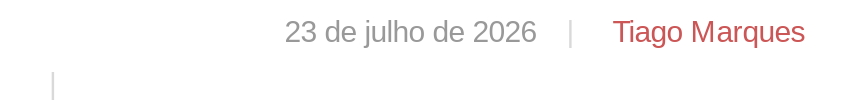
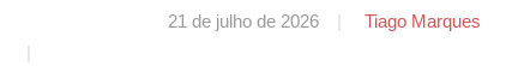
- 23 de julho de 2026
+ 21 de julho de 2026
